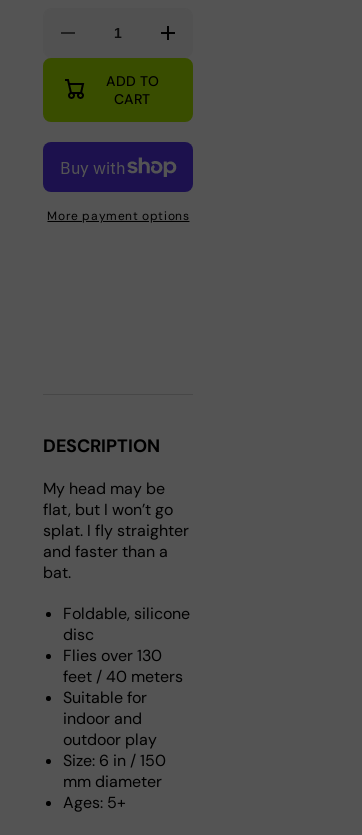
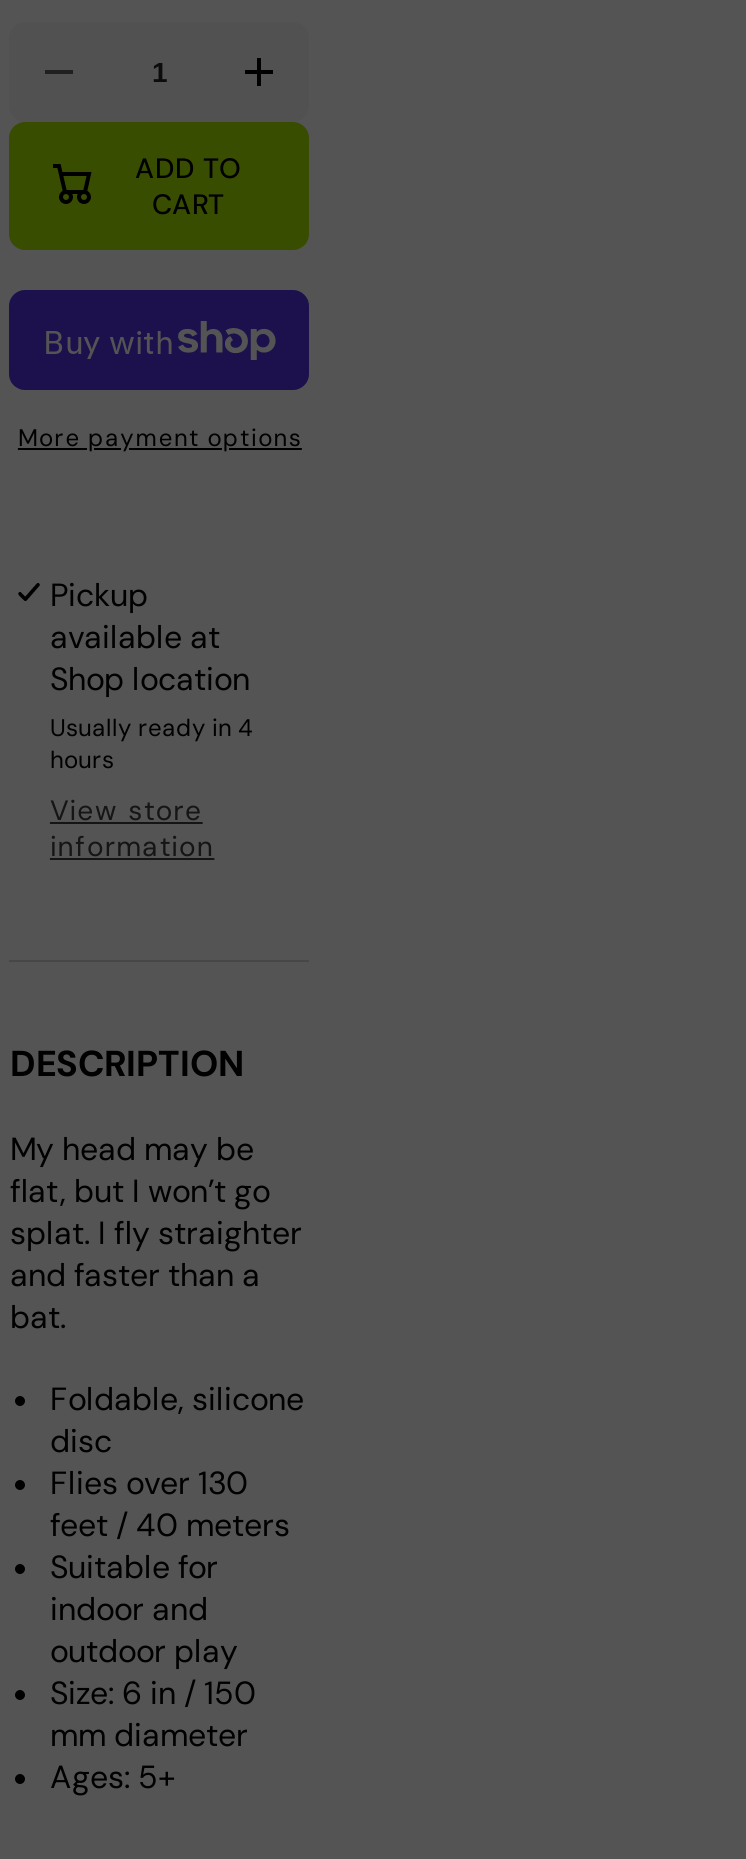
+ Pickup
+ available at
+ Shop location
+ Usually ready in 4
+ hours
+ View store
+ information
